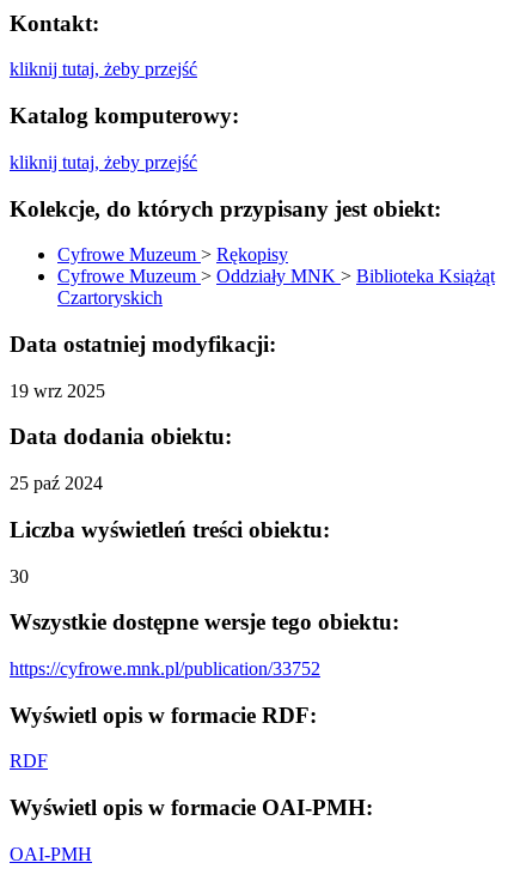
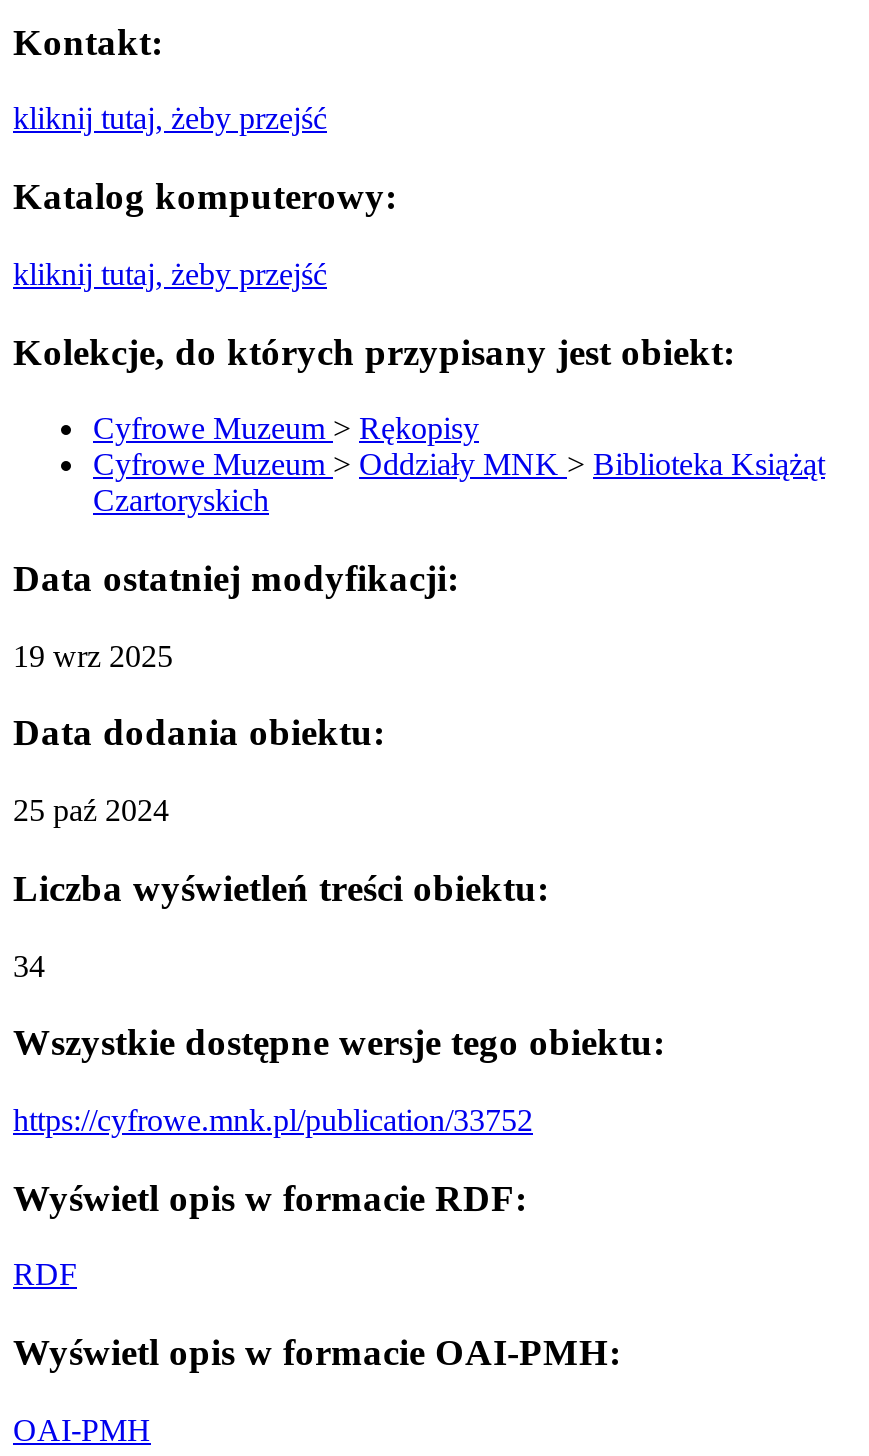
- 30
+ 34
